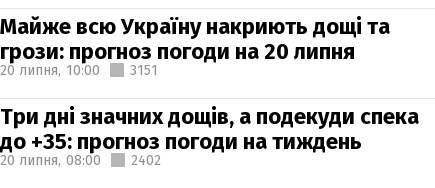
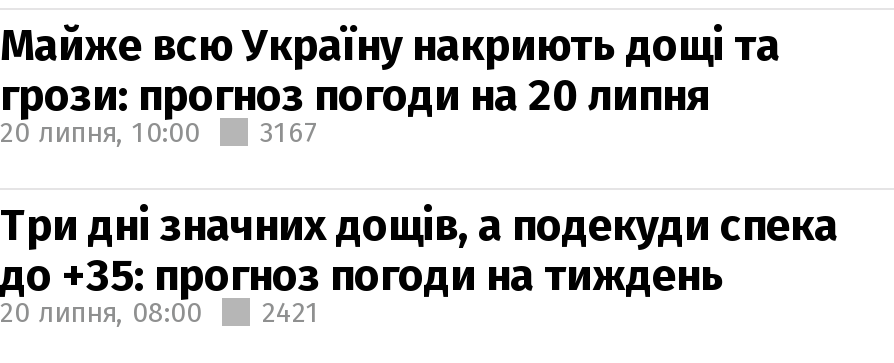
- 20 липня, 10:00 3151
+ 20 липня, 10:00 3167

- 20 липня, 08:00 2402
+ 20 липня, 08:00 2421
